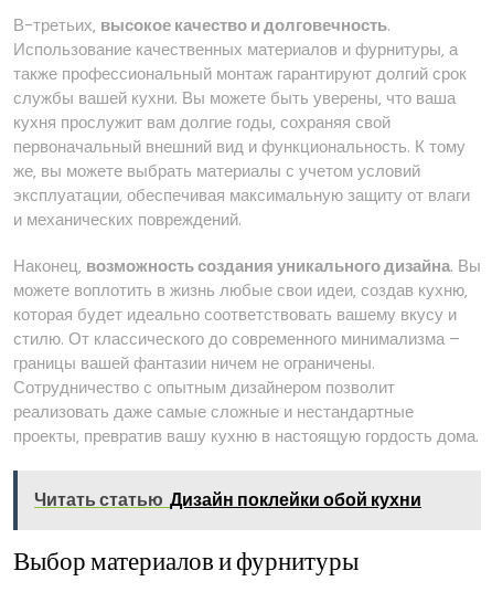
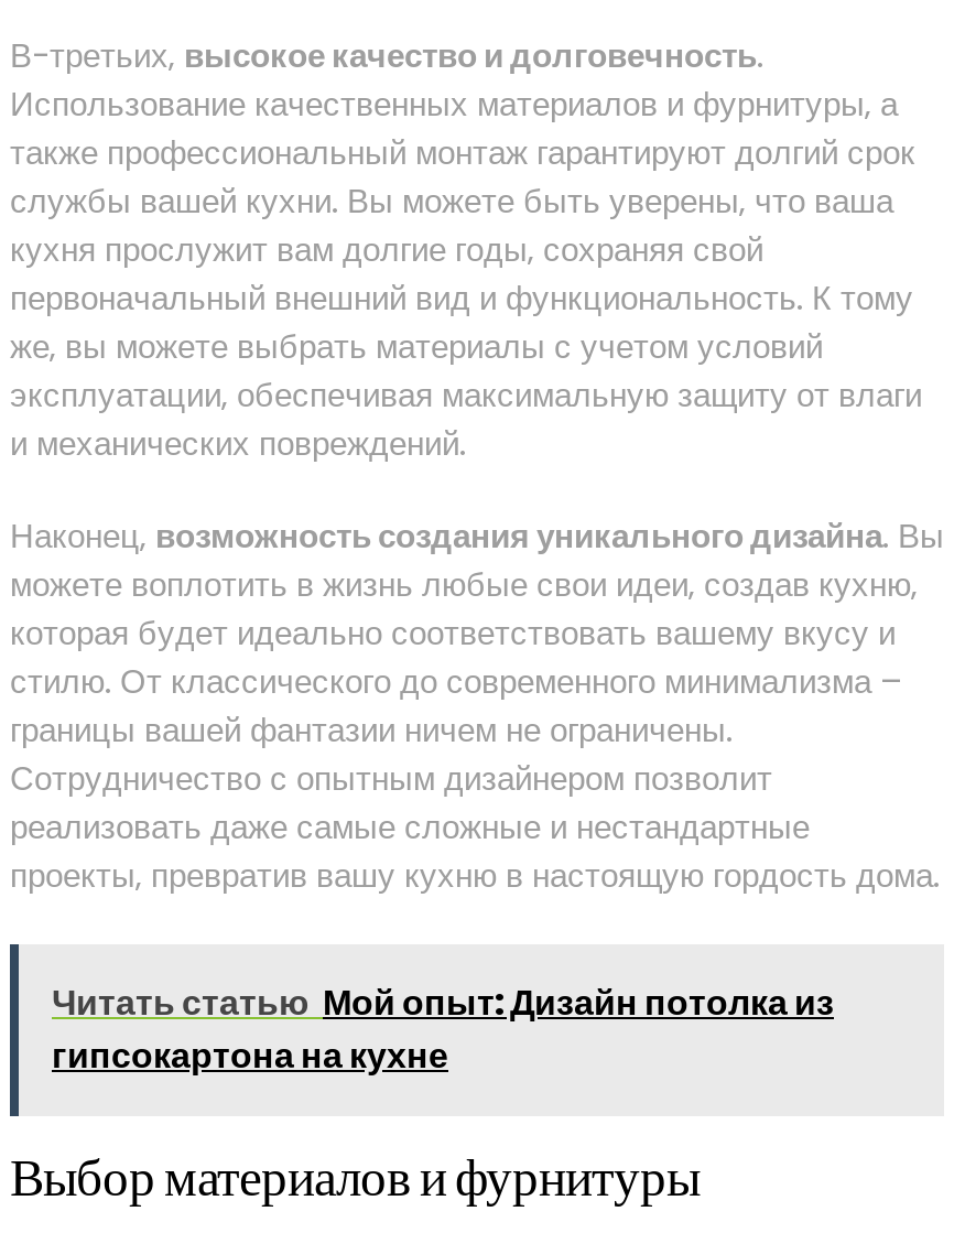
- Читать статью Дизайн поклейки обой кухни
+ Читать статью Мой опыт: Дизайн потолка из
+ гипсокартона на кухне
